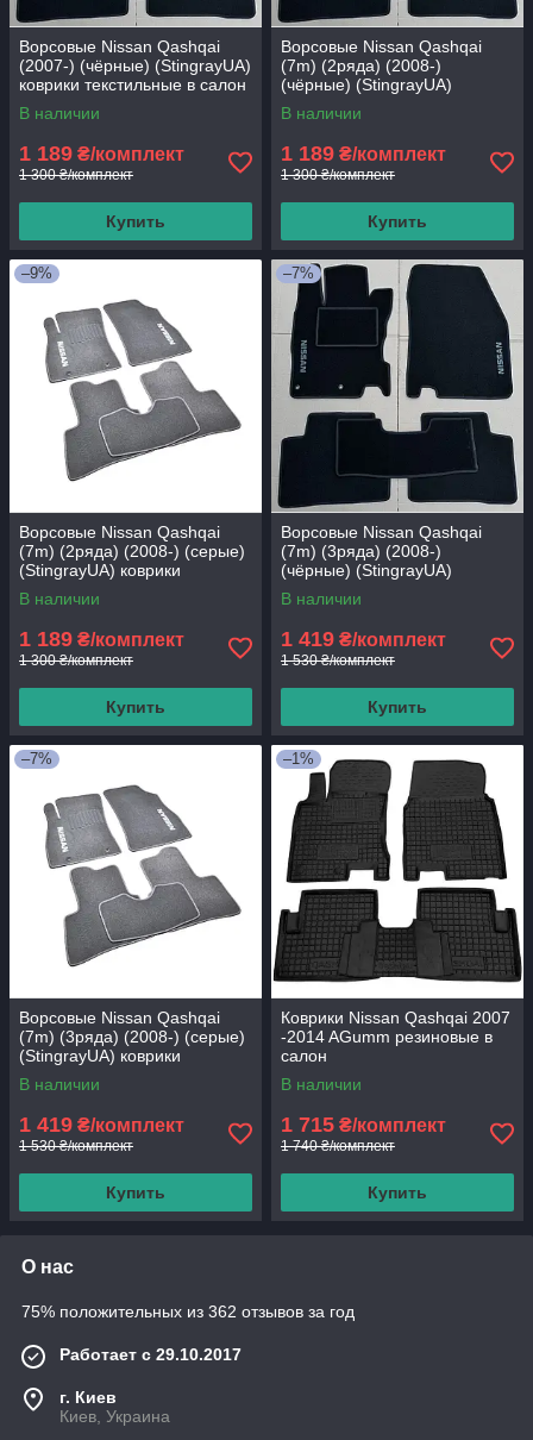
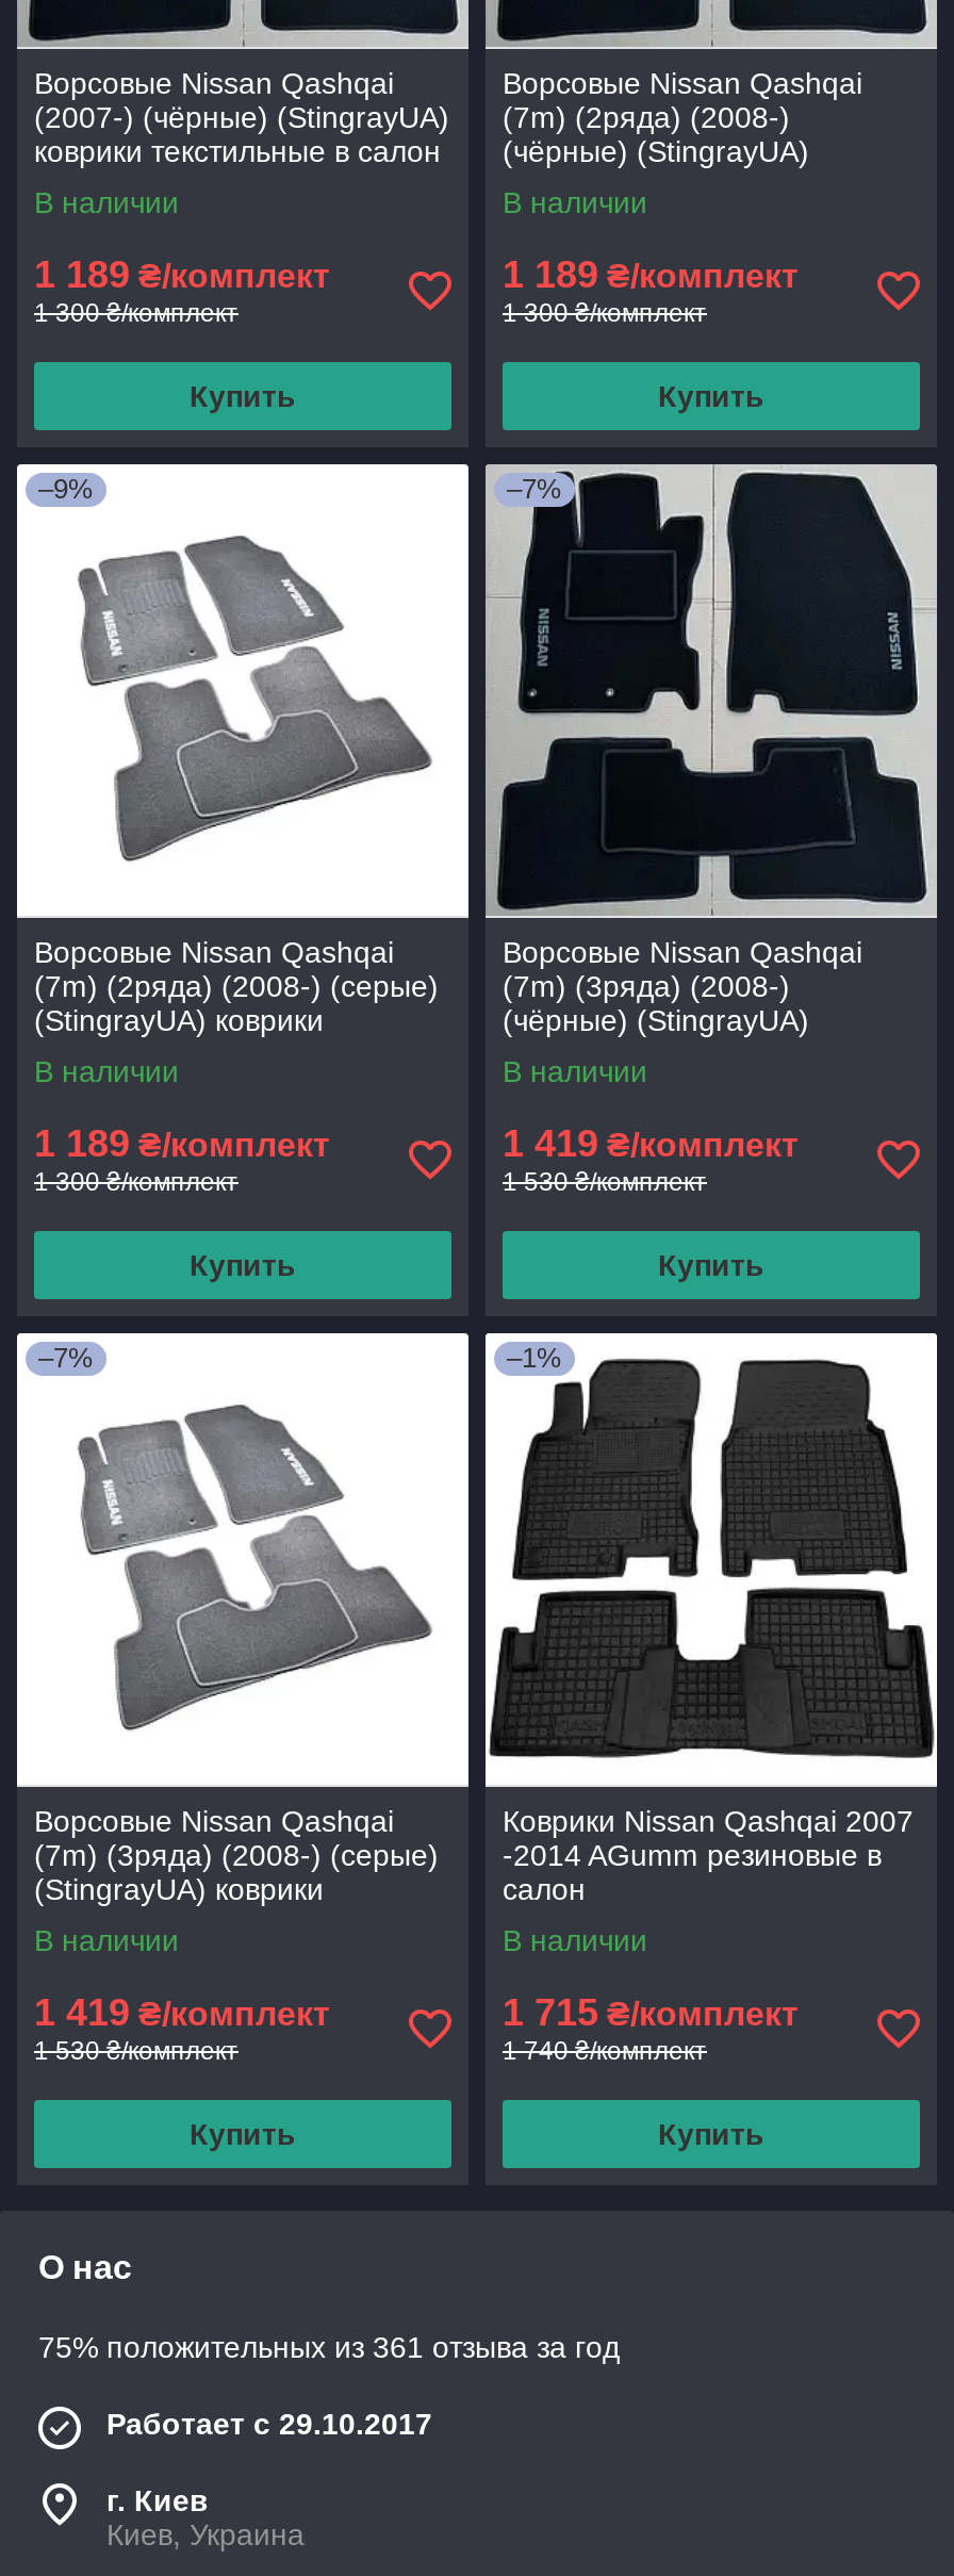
- 75% положительных из 362 отзывов за год
+ 75% положительных из 361 отзыва за год
